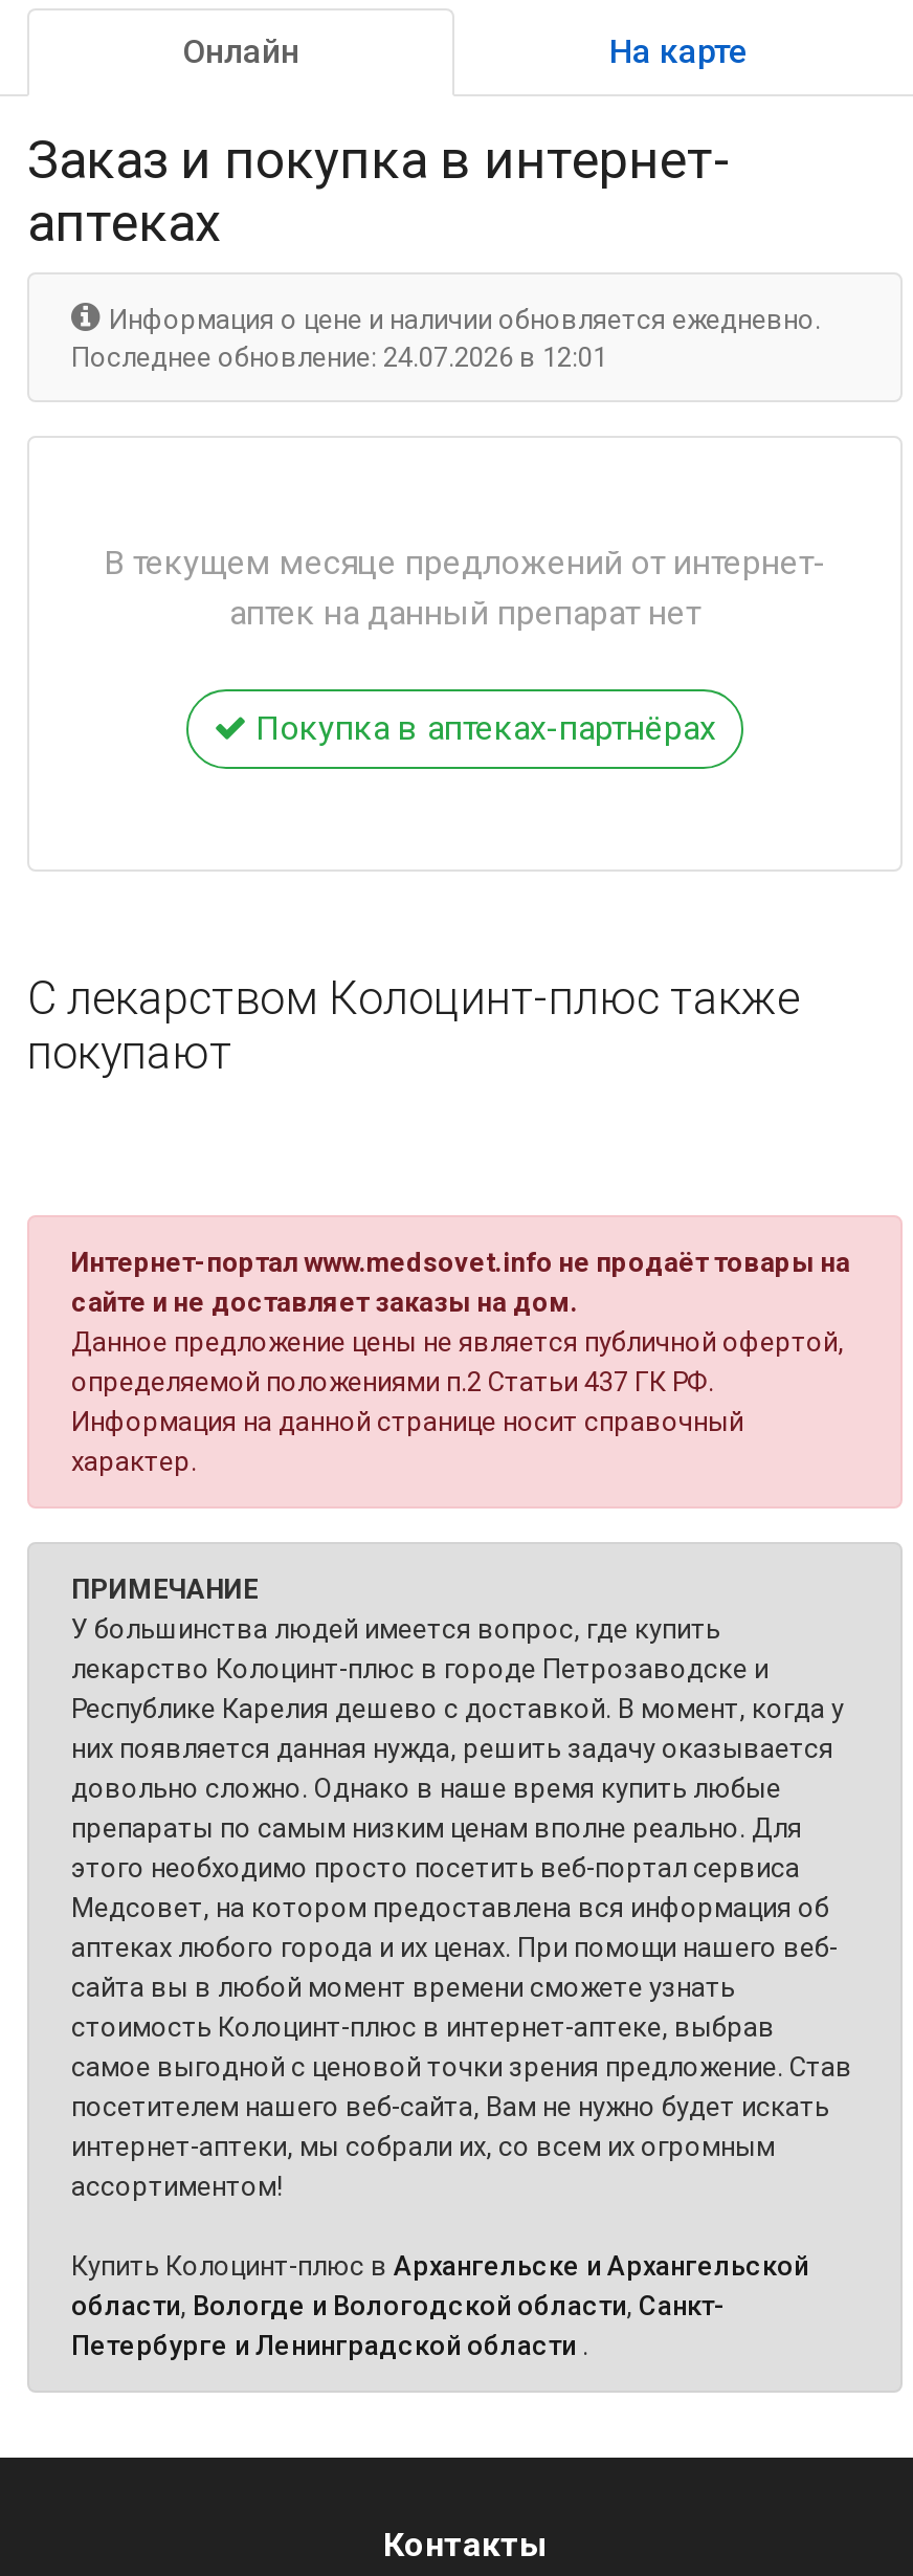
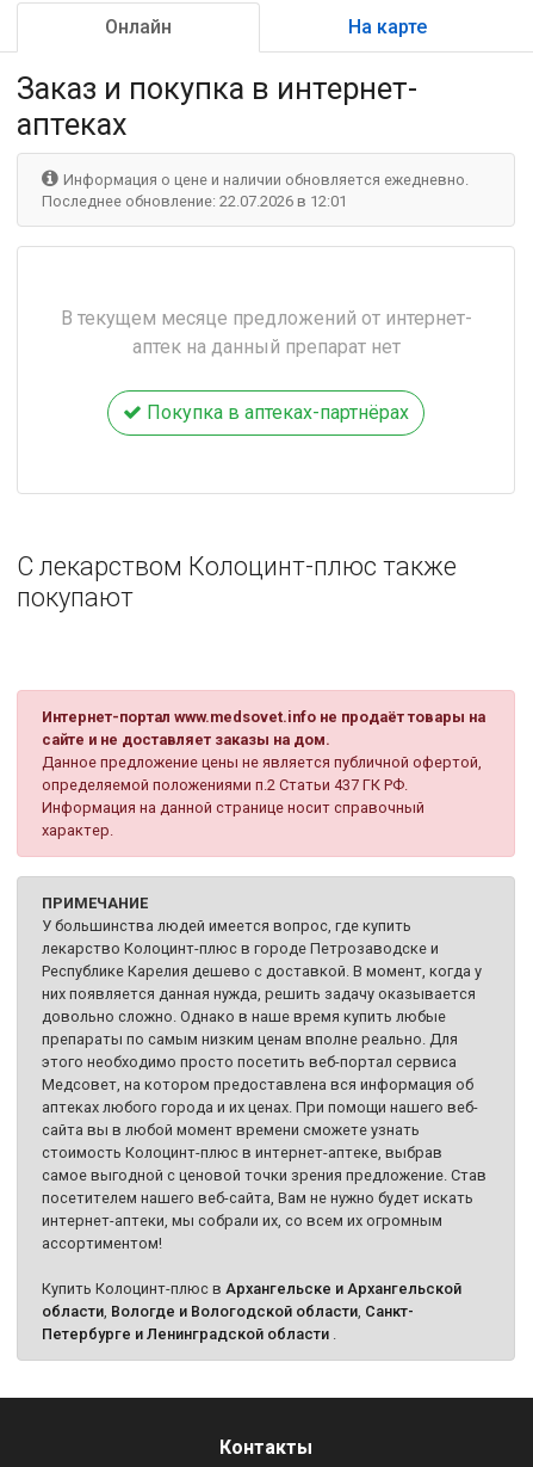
- Последнее обновление: 24.07.2026 в 12:01
+ Последнее обновление: 22.07.2026 в 12:01
